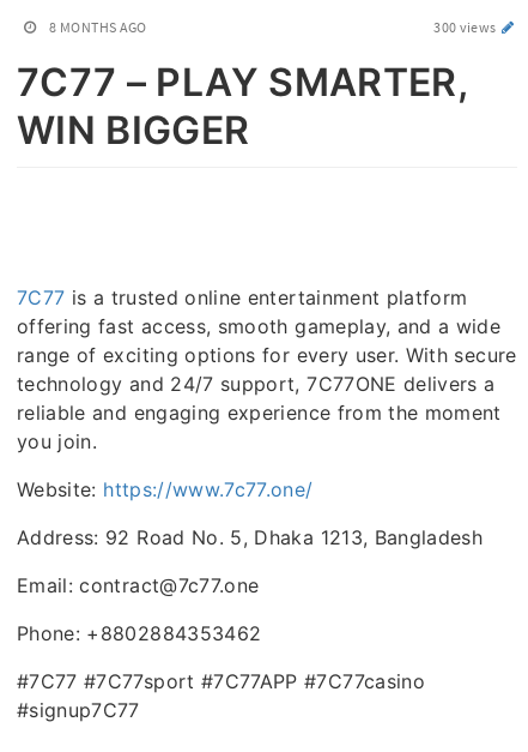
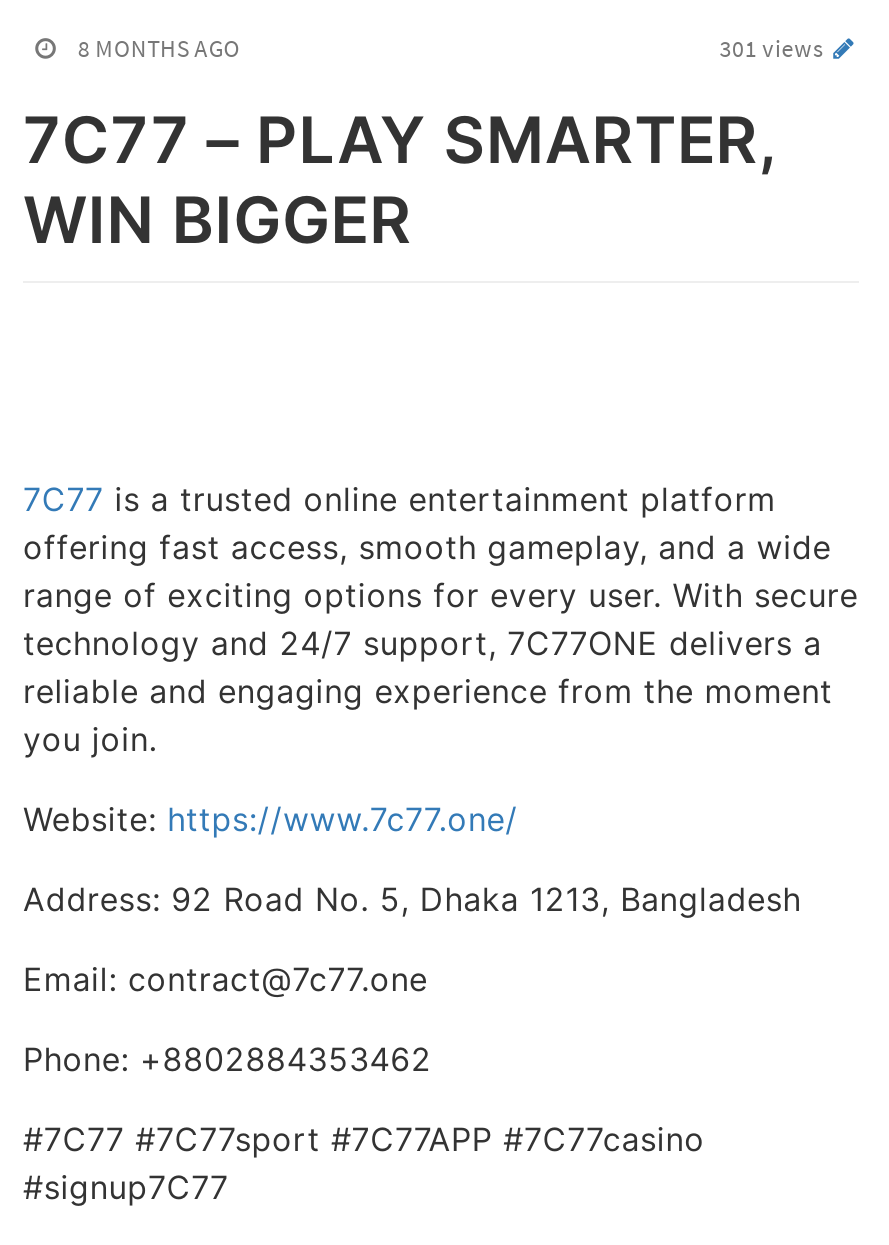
- 300 views
+ 301 views
